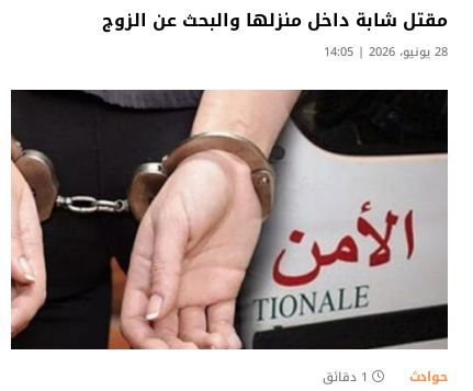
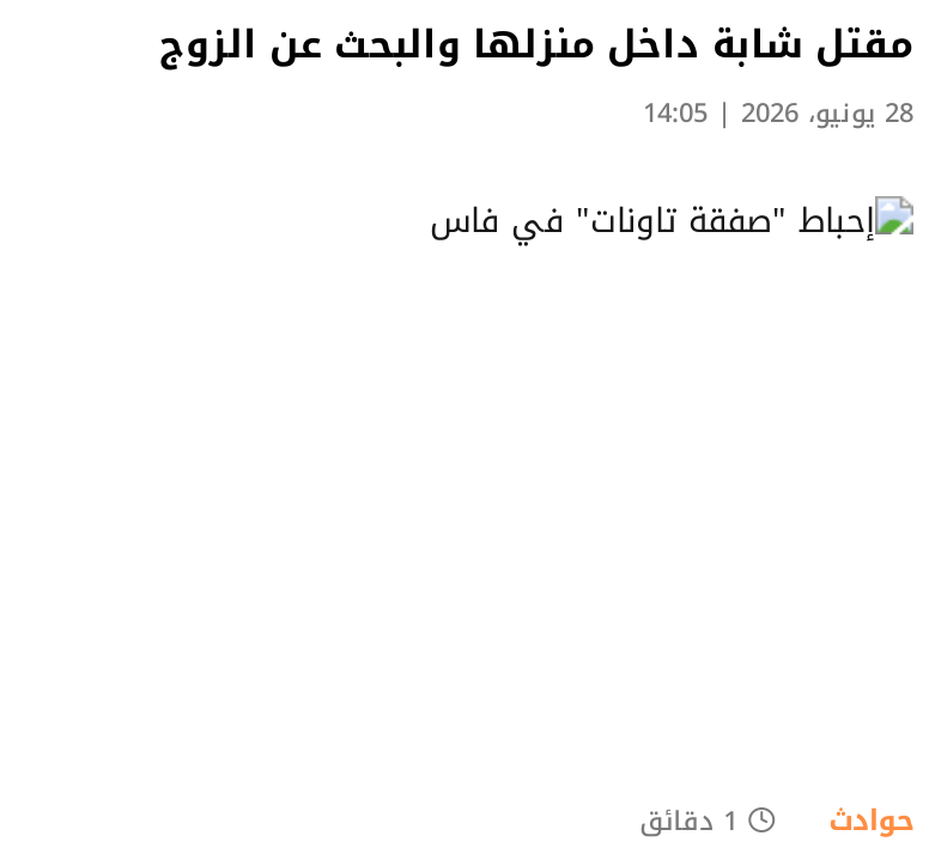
- [image]
